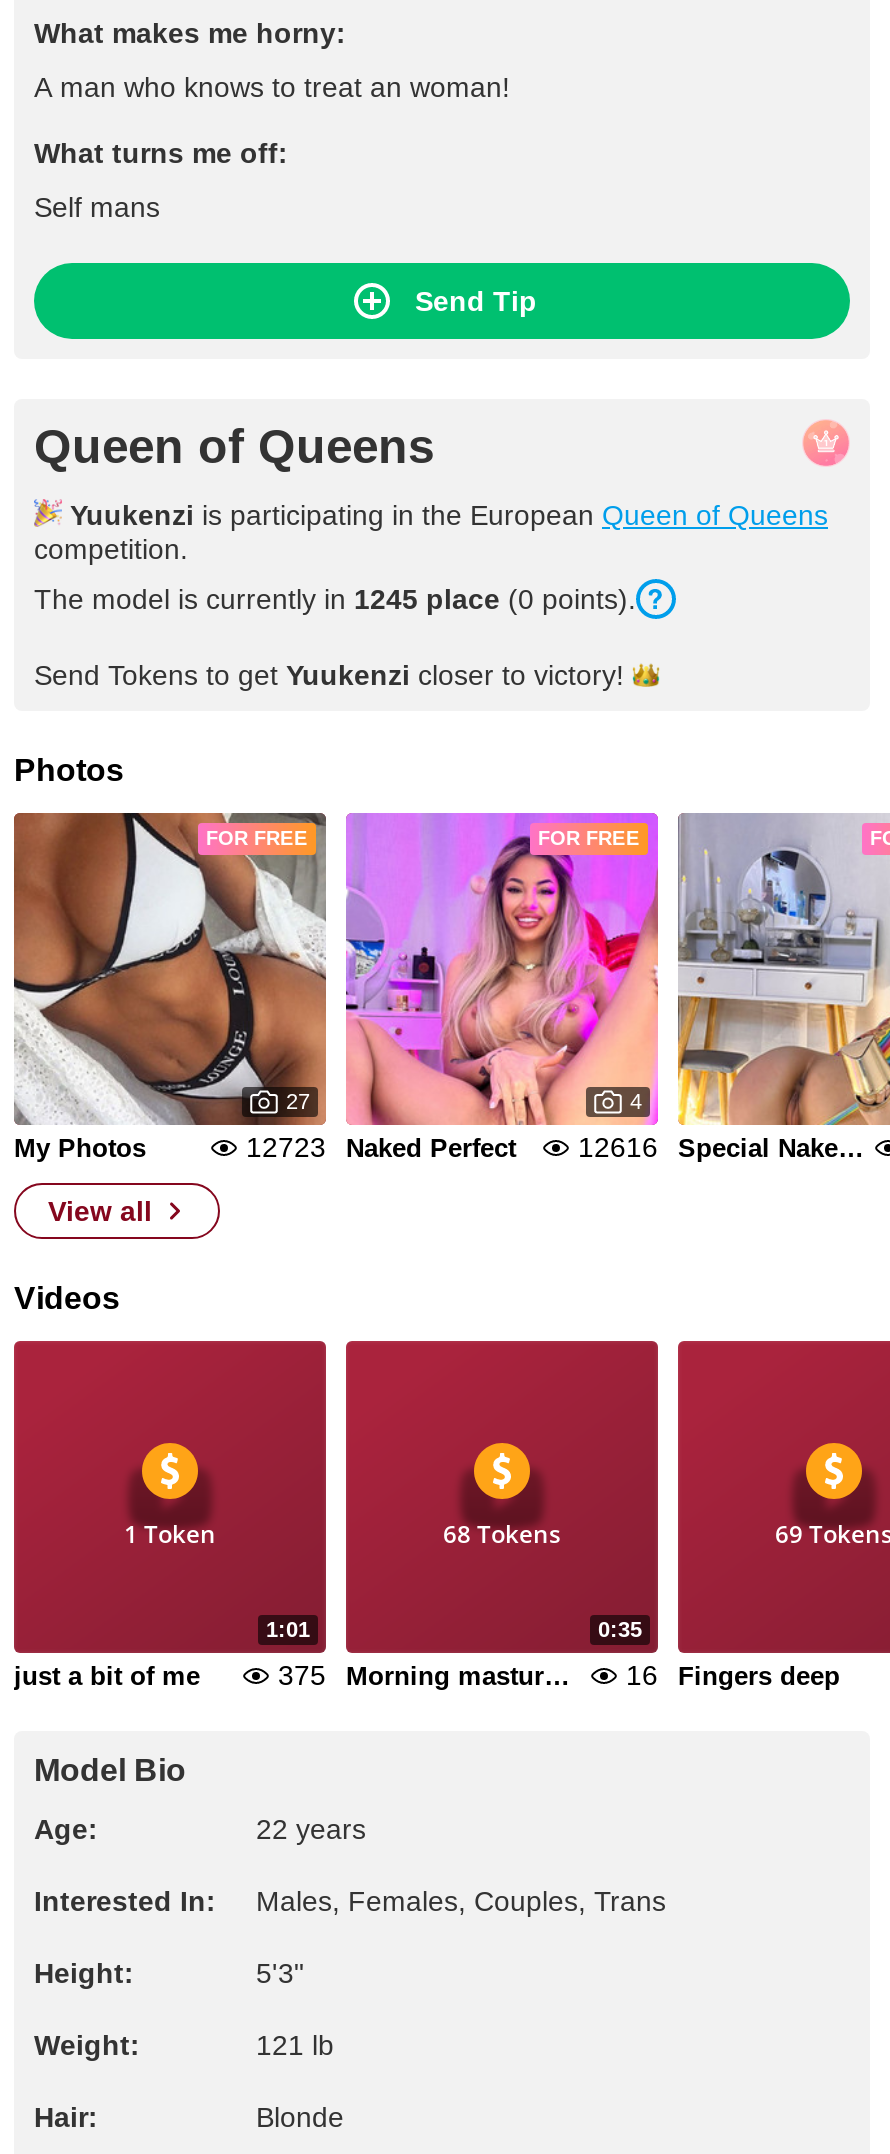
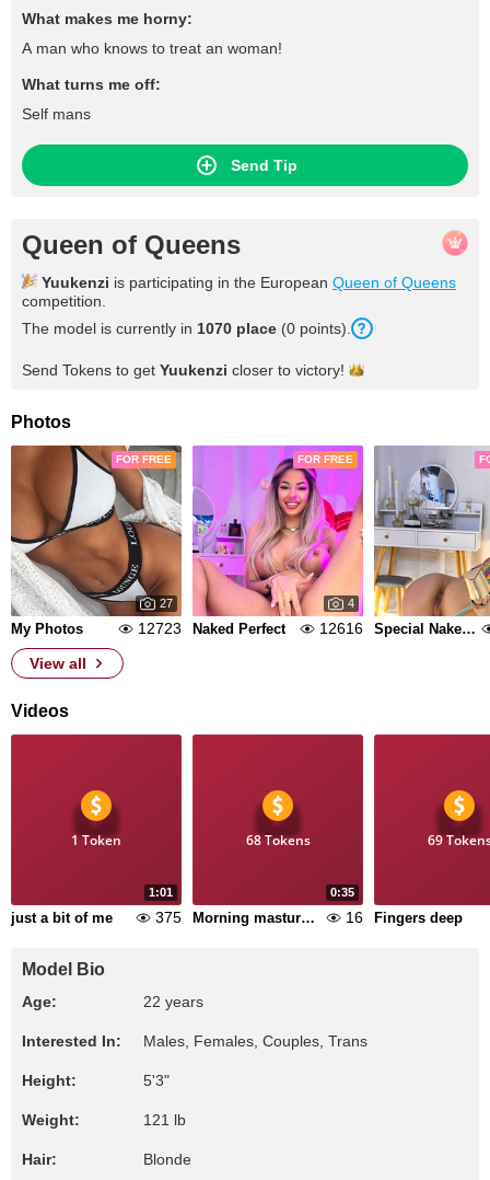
- The model is currently in 1245 place (0 points).
+ The model is currently in 1070 place (0 points).
